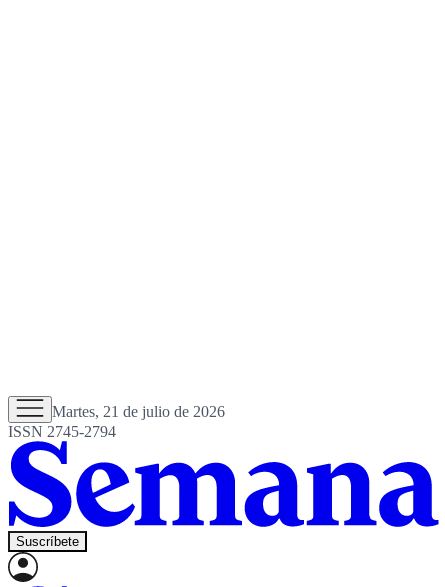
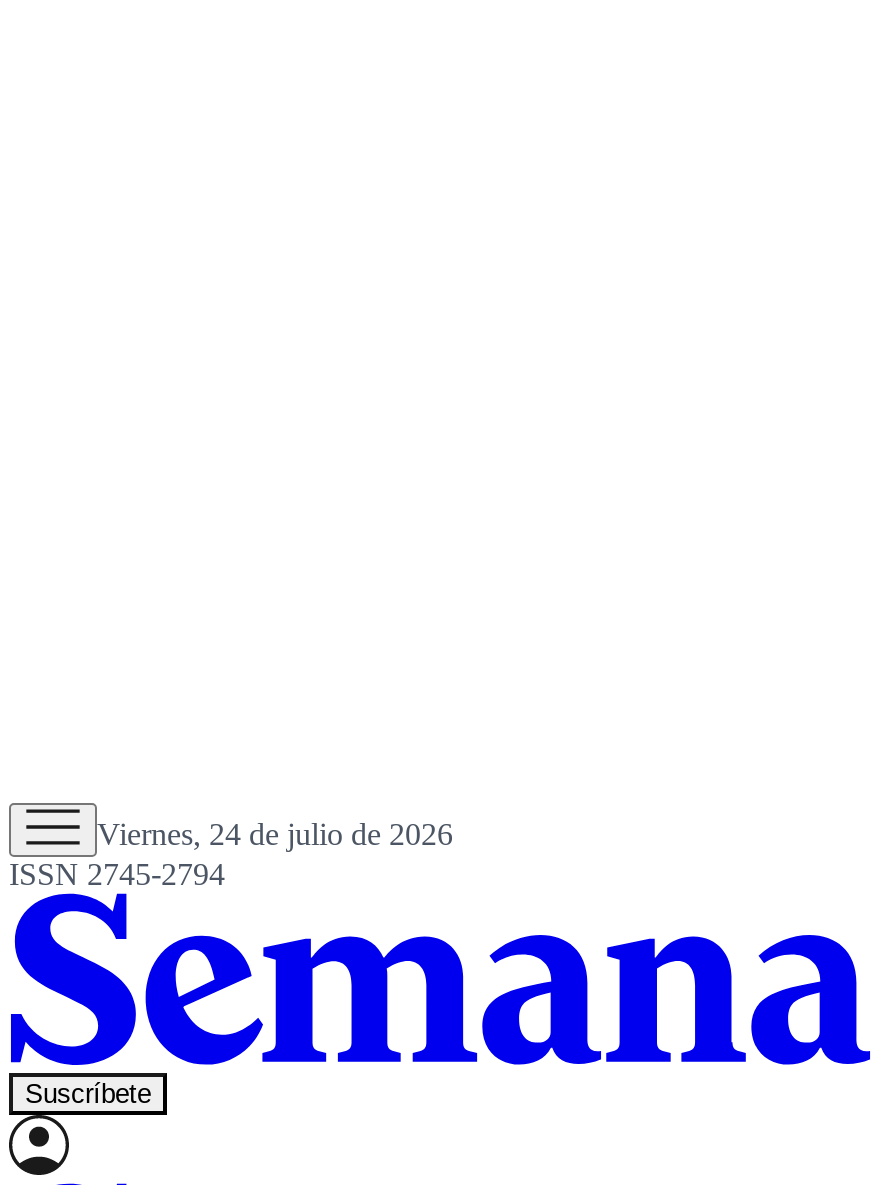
- Martes, 21 de julio de 2026
+ Viernes, 24 de julio de 2026
